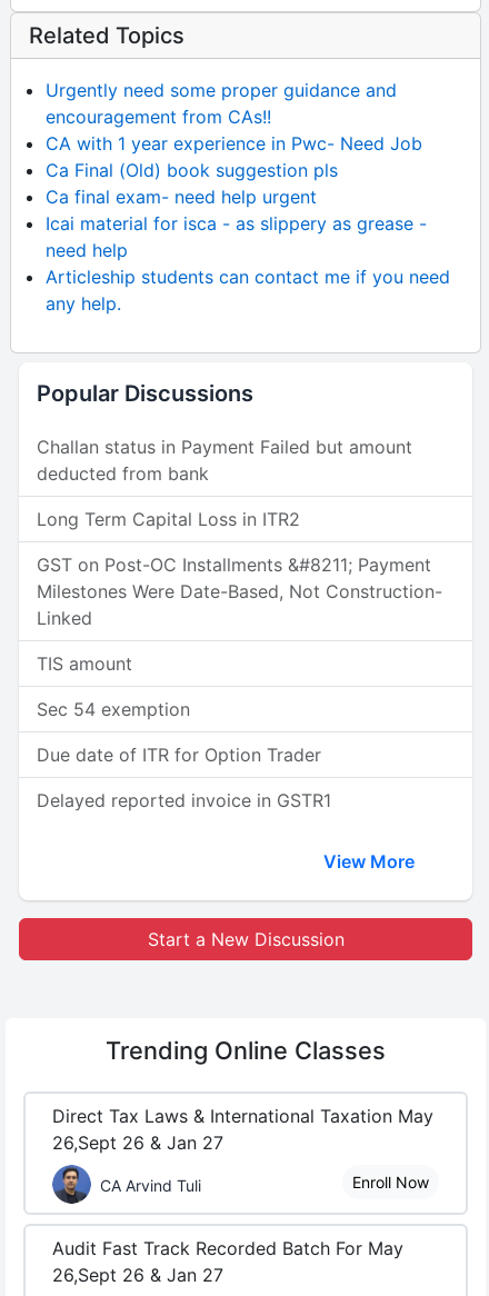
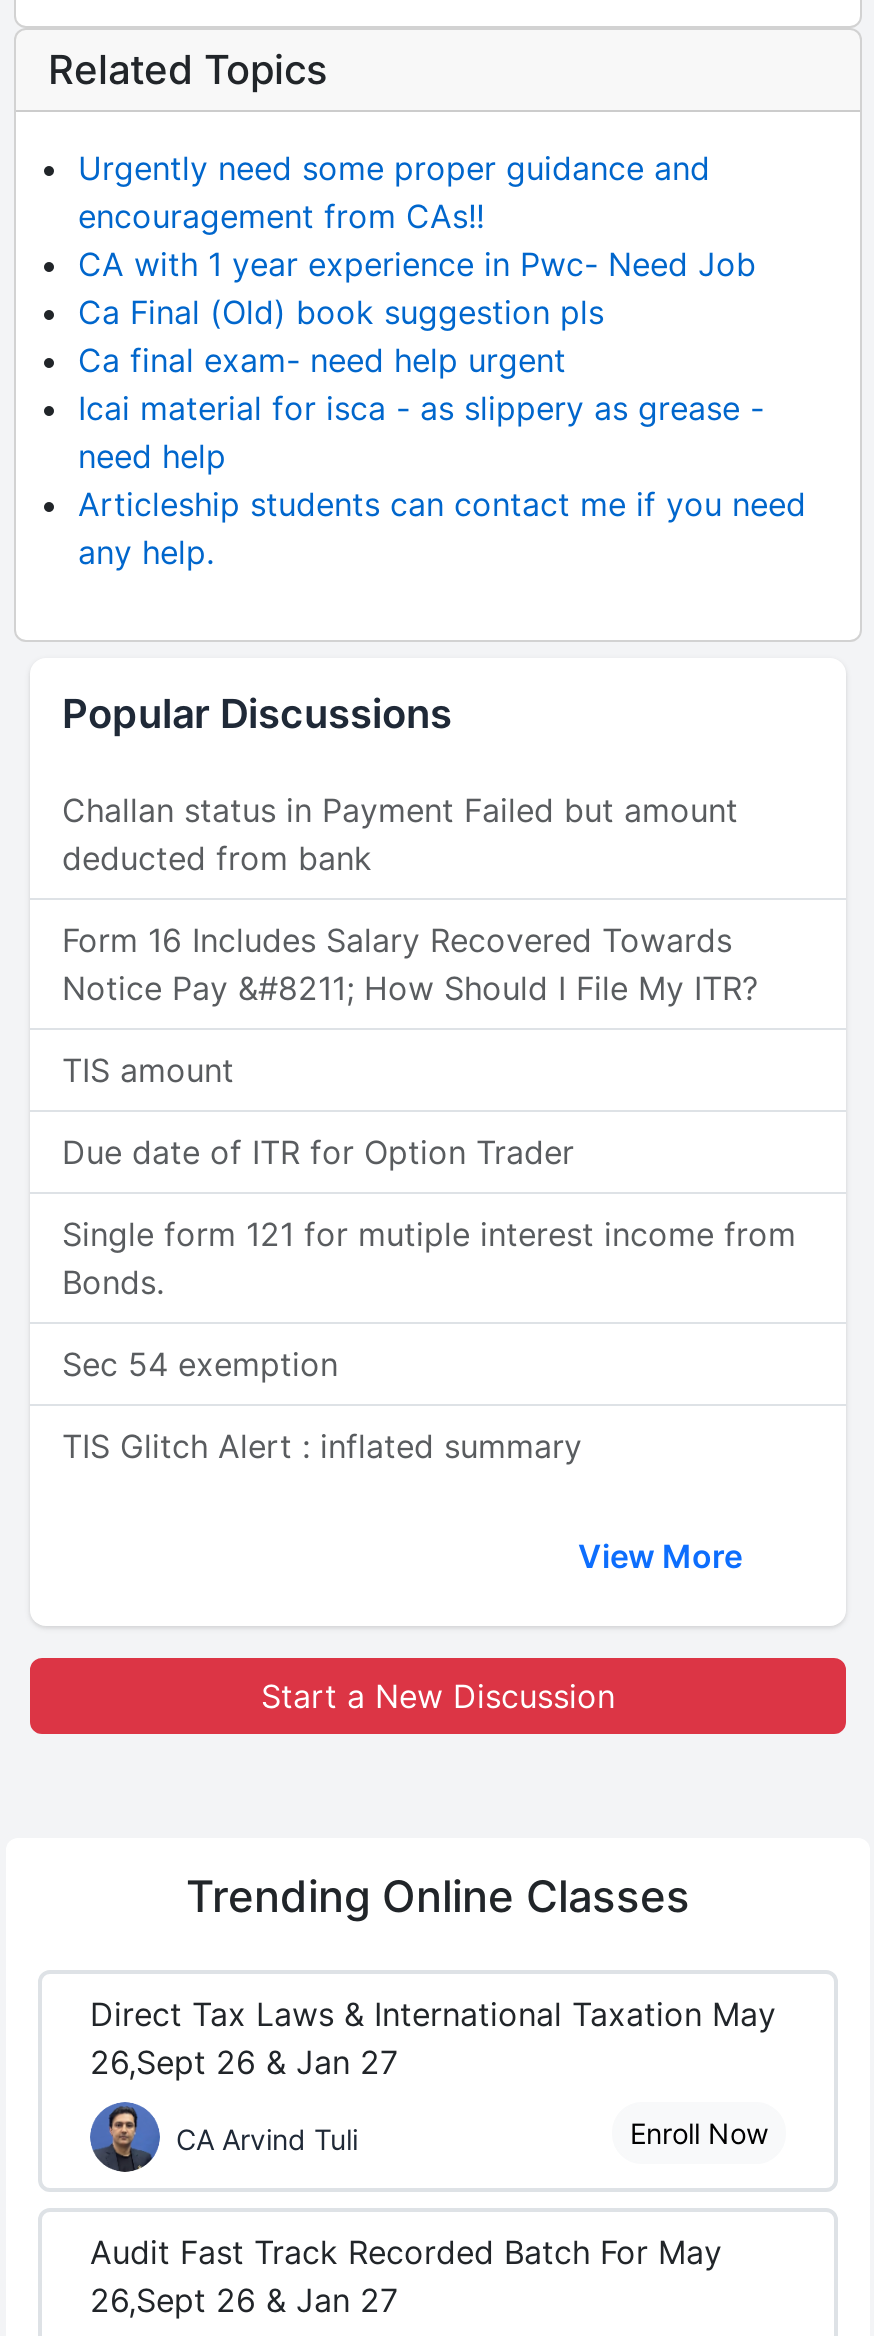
- Long Term Capital Loss in ITR2
- GST on Post-OC Installments &#8211; Payment
- Milestones Were Date-Based, Not Construction-
- Linked
+ Form 16 Includes Salary Recovered Towards
+ Notice Pay &#8211; How Should I File My ITR?

moved up: TIS amount

+ Single form 121 for mutiple interest income from
+ Bonds.

moved down: Sec 54 exemption

moved up: Due date of ITR for Option Trader

- Delayed reported invoice in GSTR1
+ TIS Glitch Alert : inflated summary
